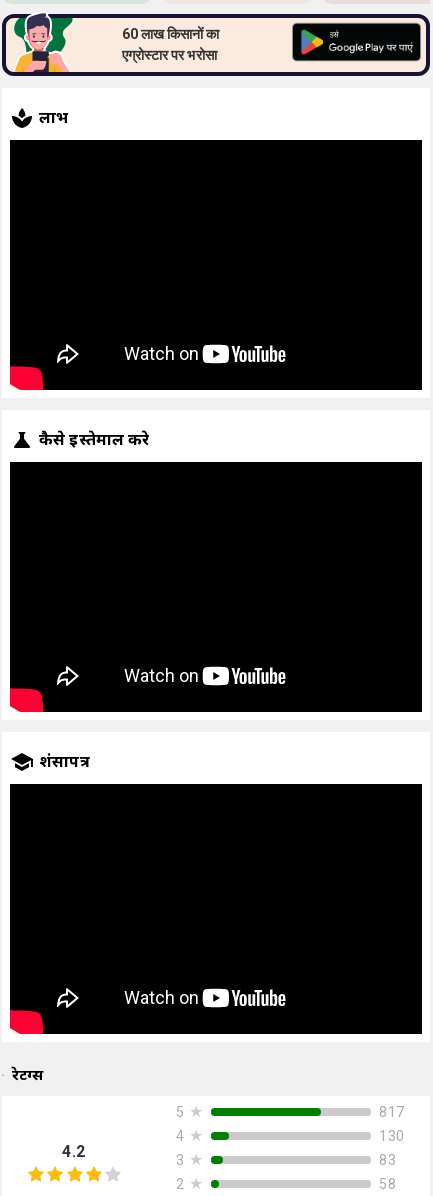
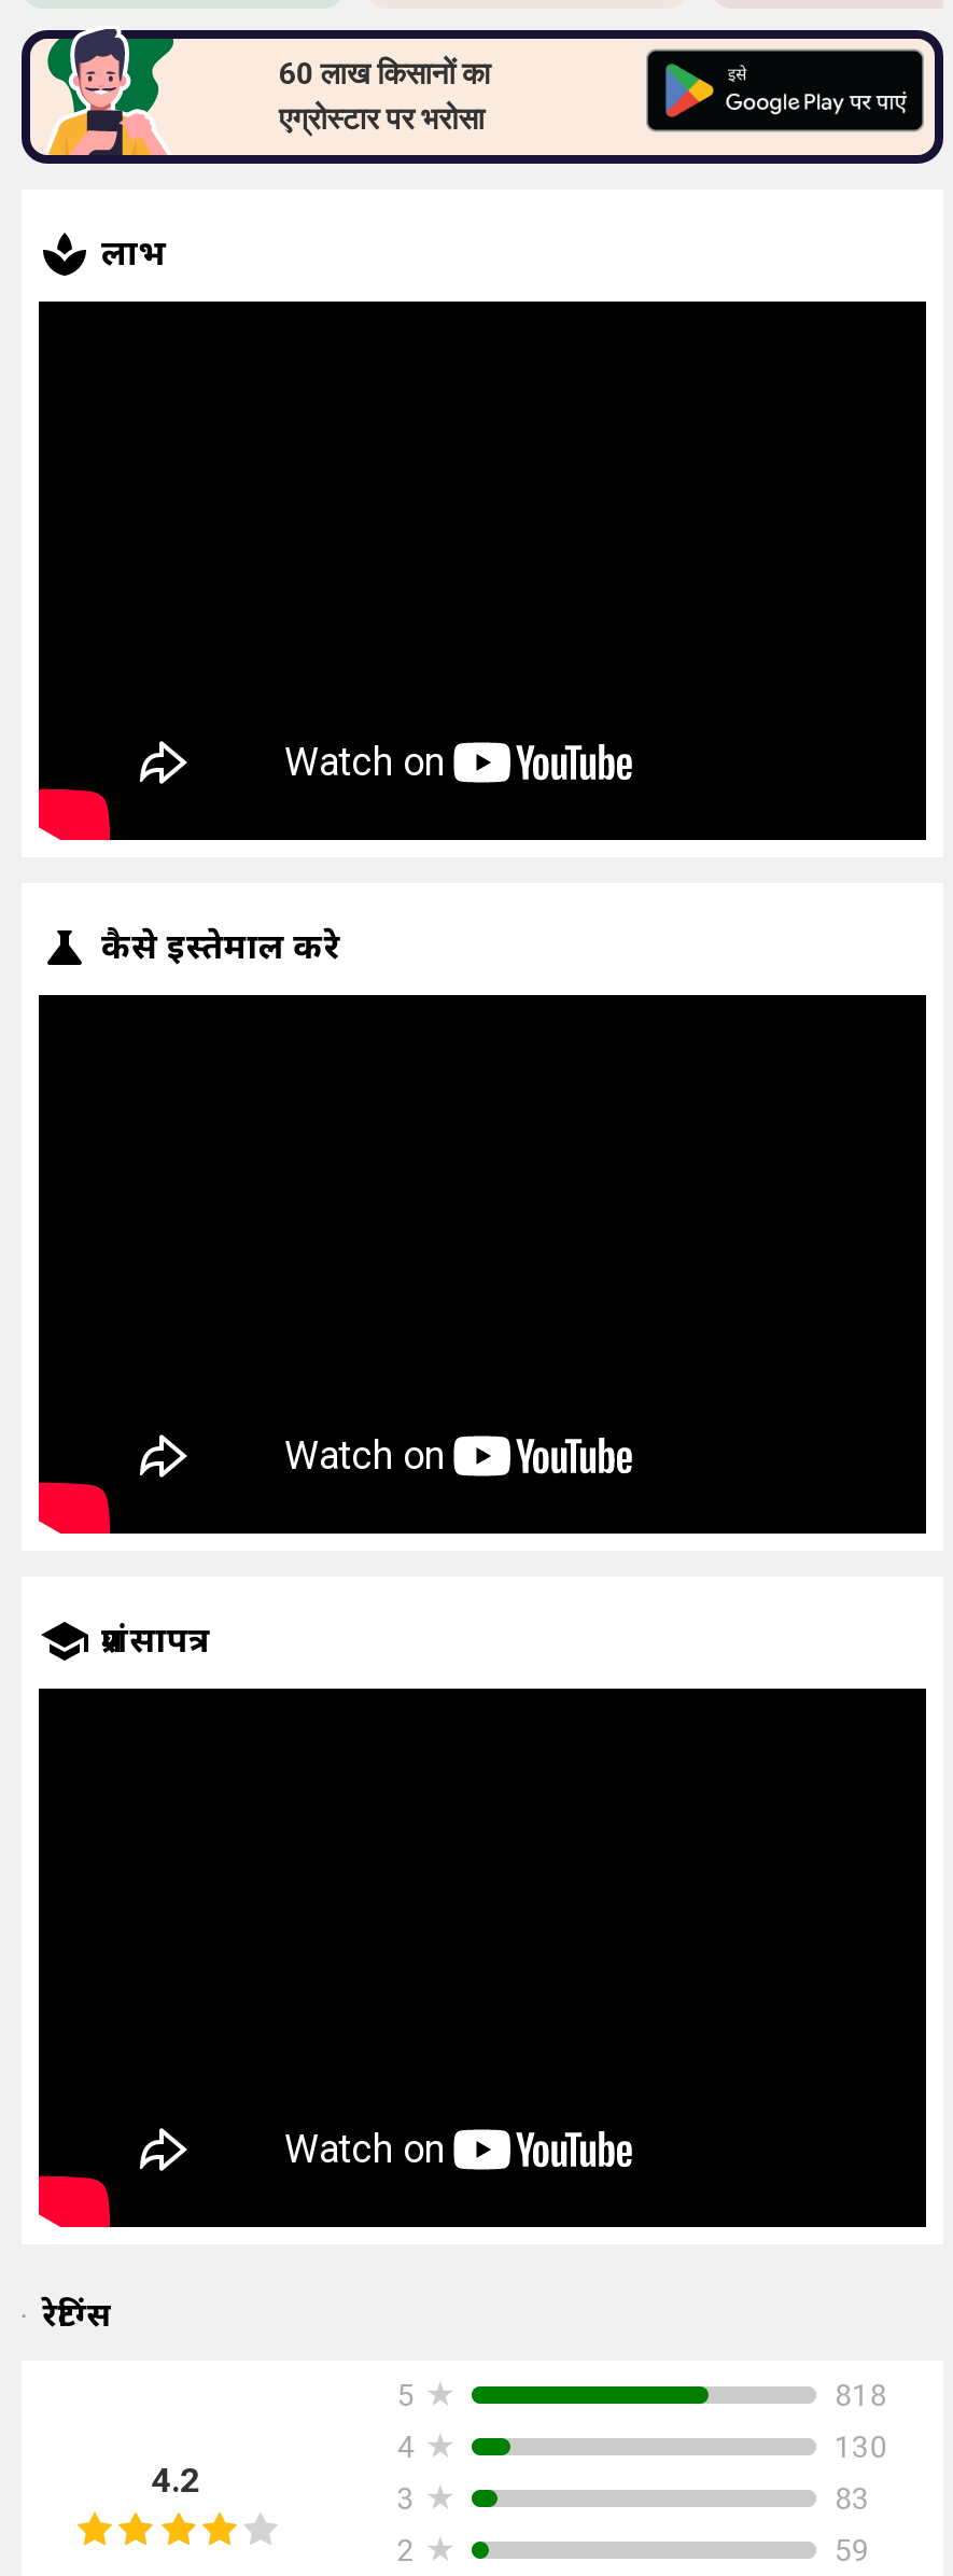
- 817
+ 818

- 58
+ 59
